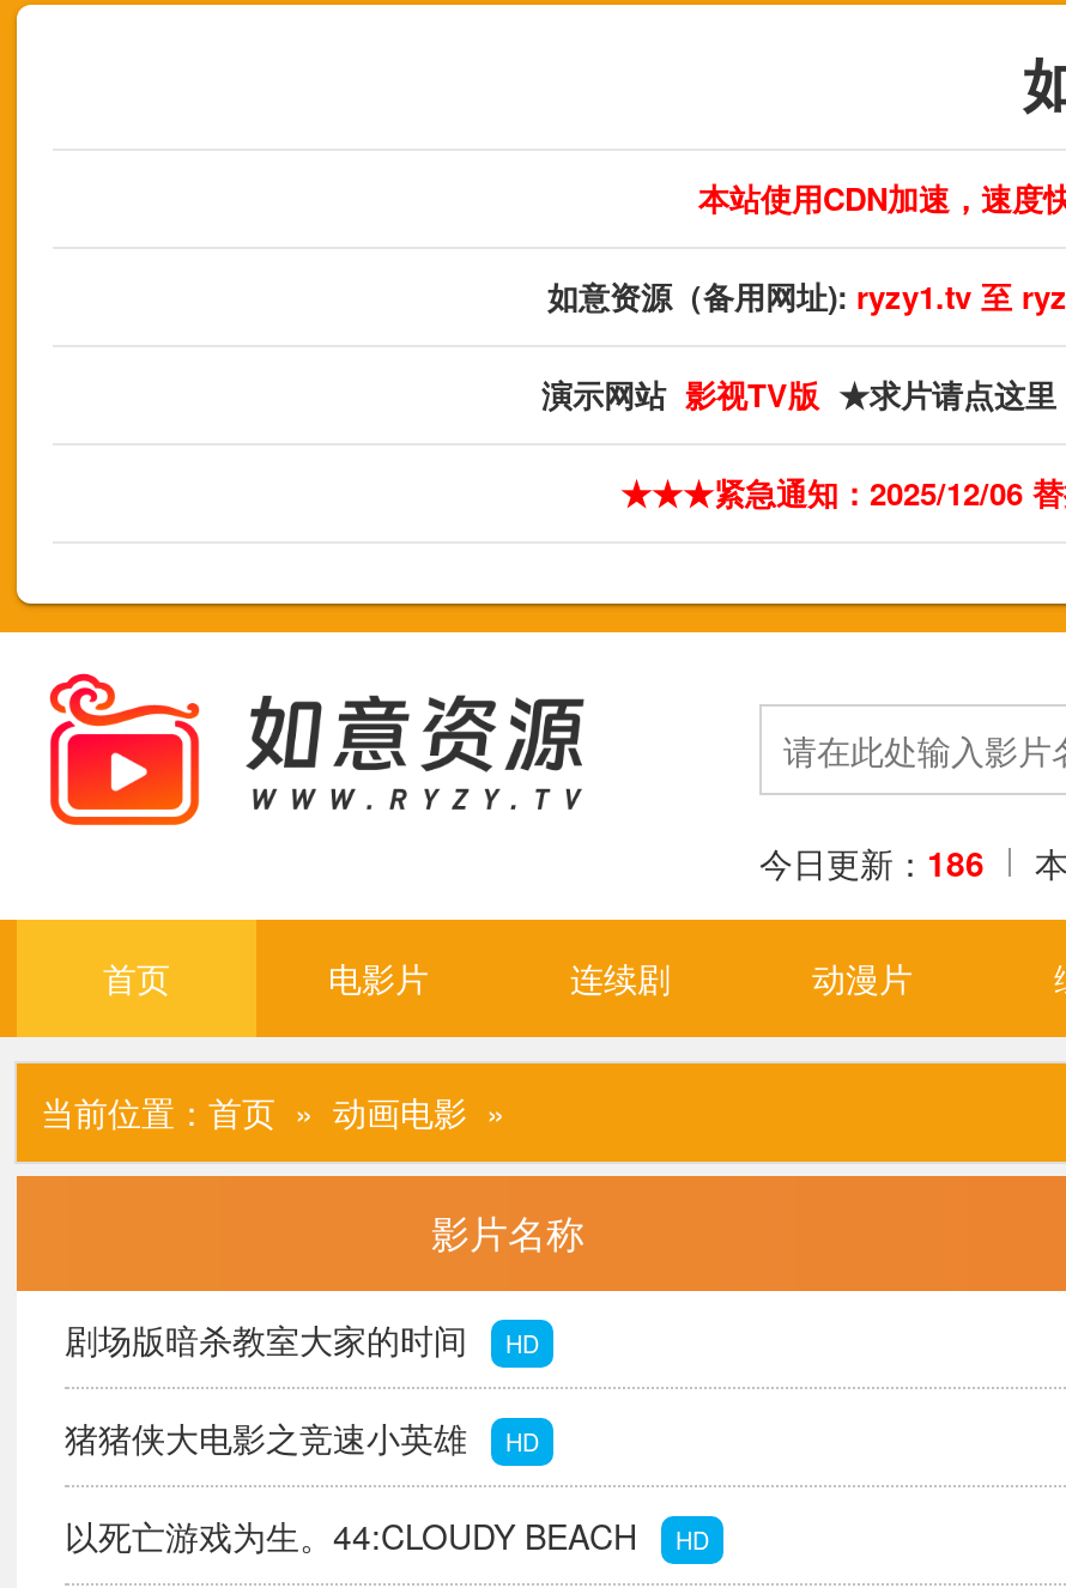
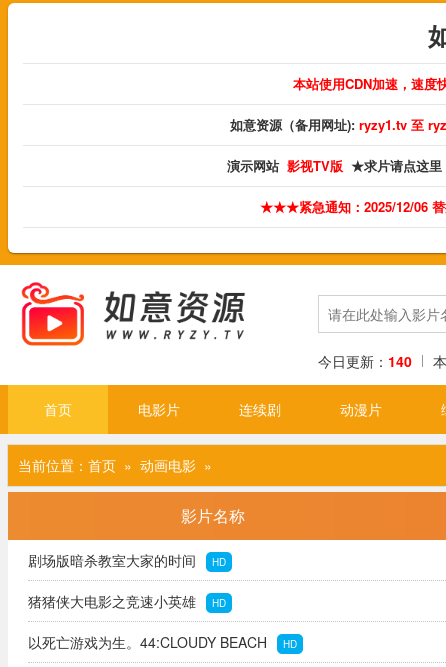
- 今日更新：186
+ 今日更新：140
